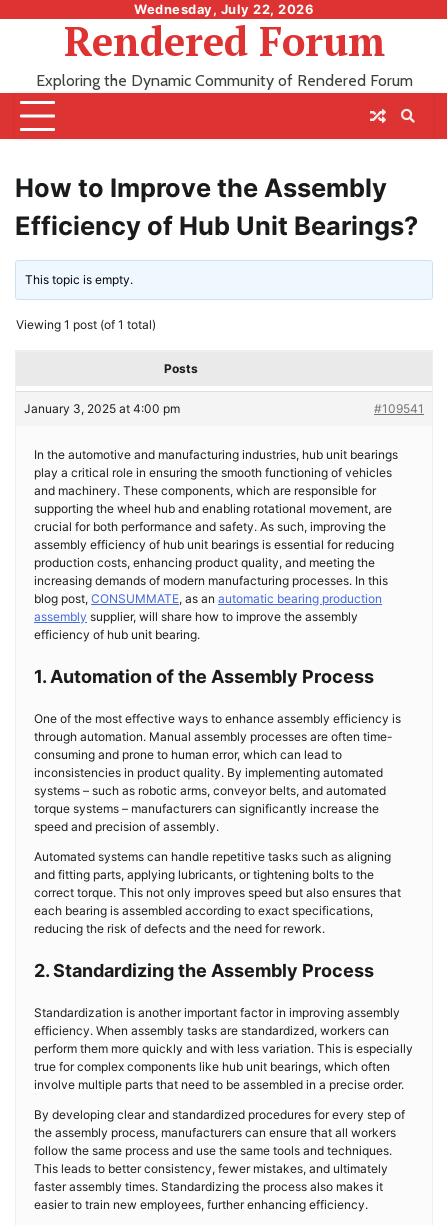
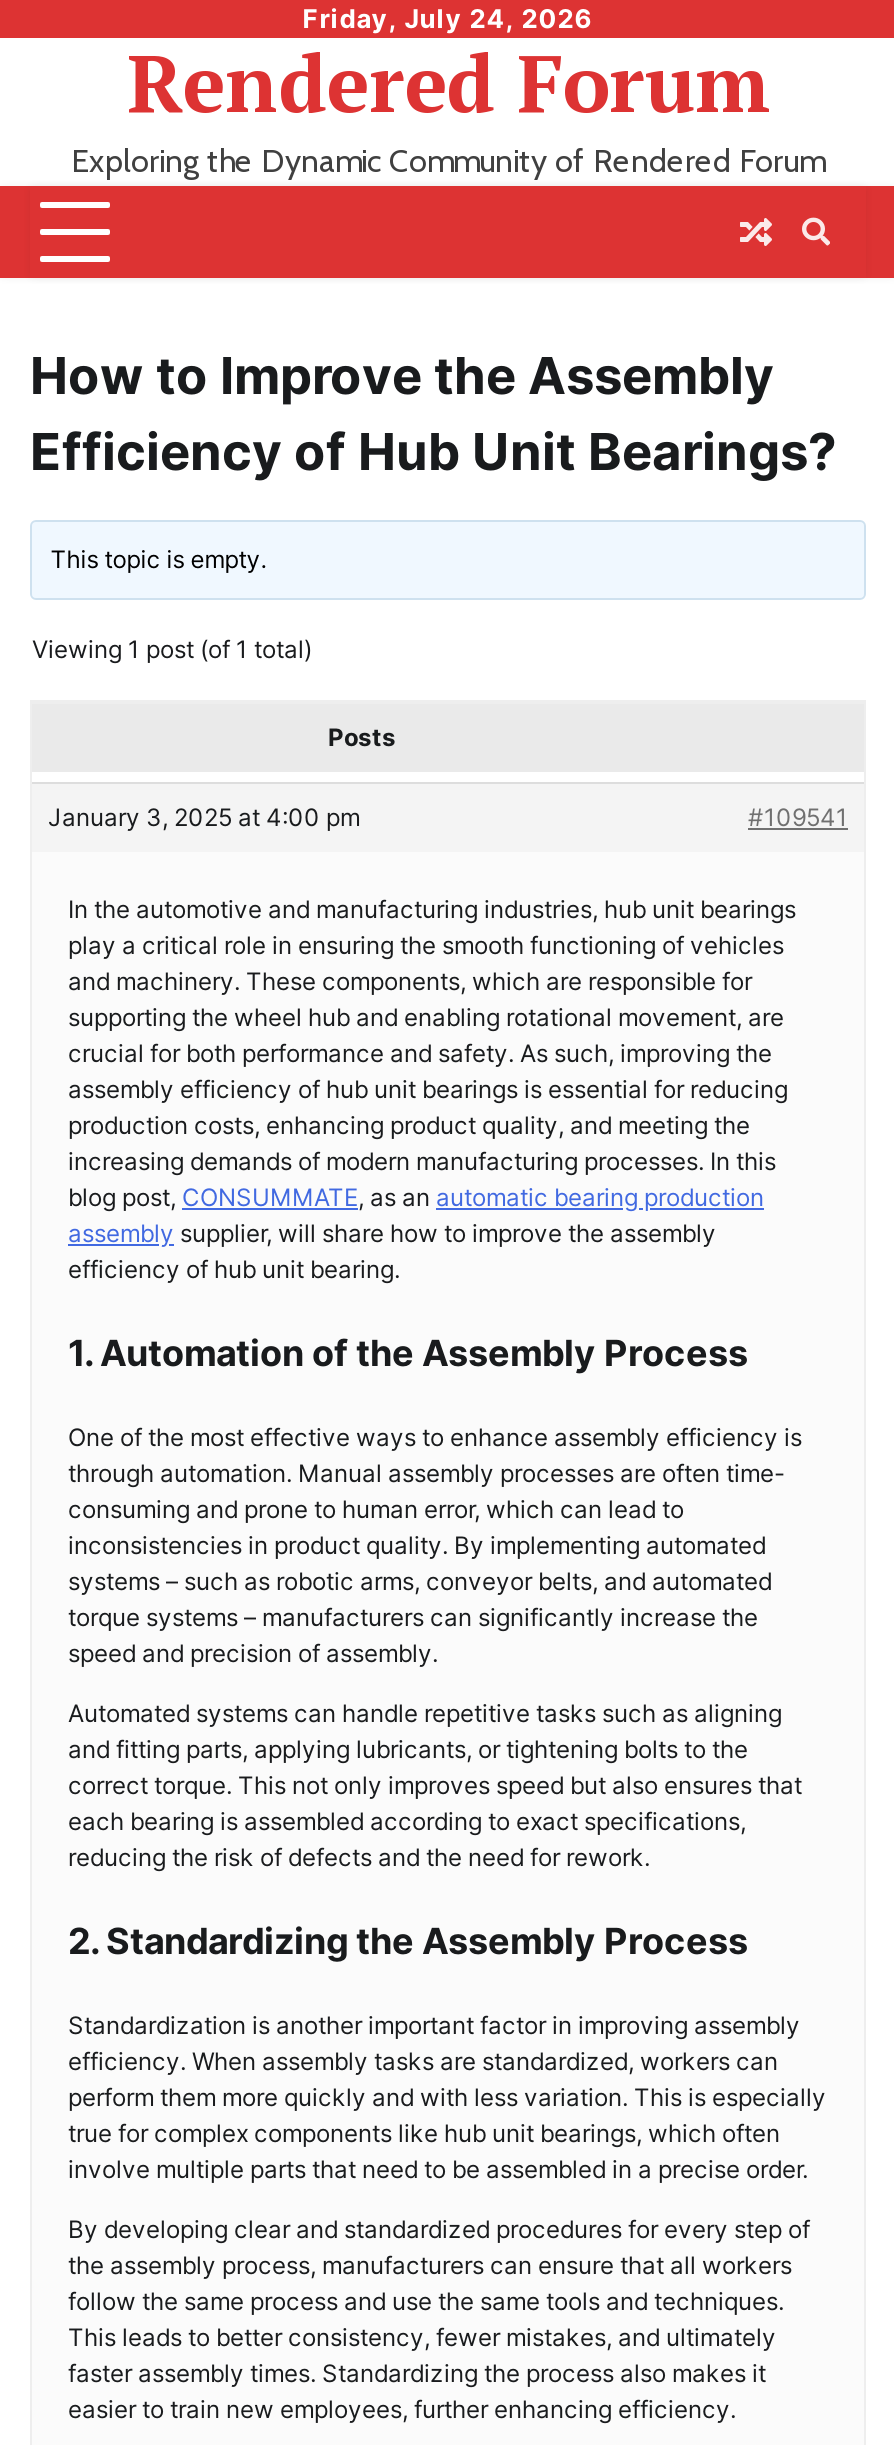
- Wednesday, July 22, 2026
+ Friday, July 24, 2026
